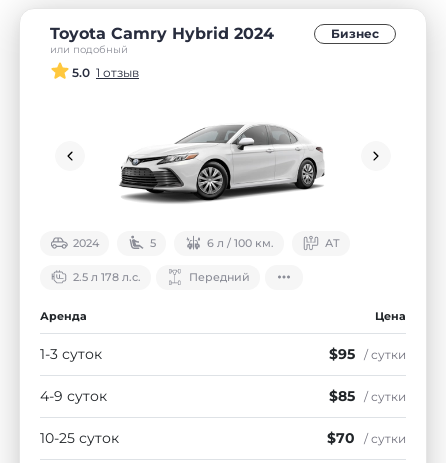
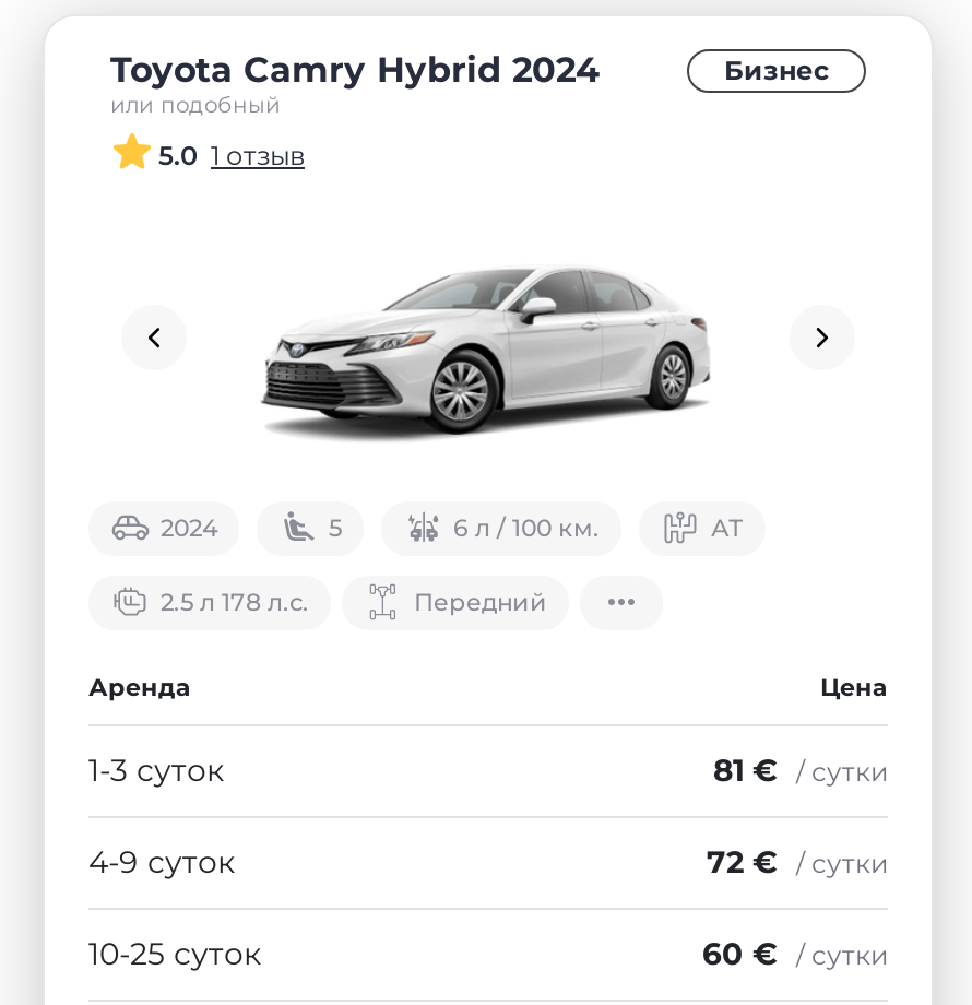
- $95 / сутки
+ 81 € / сутки

- $85 / сутки
+ 72 € / сутки

- $70 / сутки
+ 60 € / сутки
